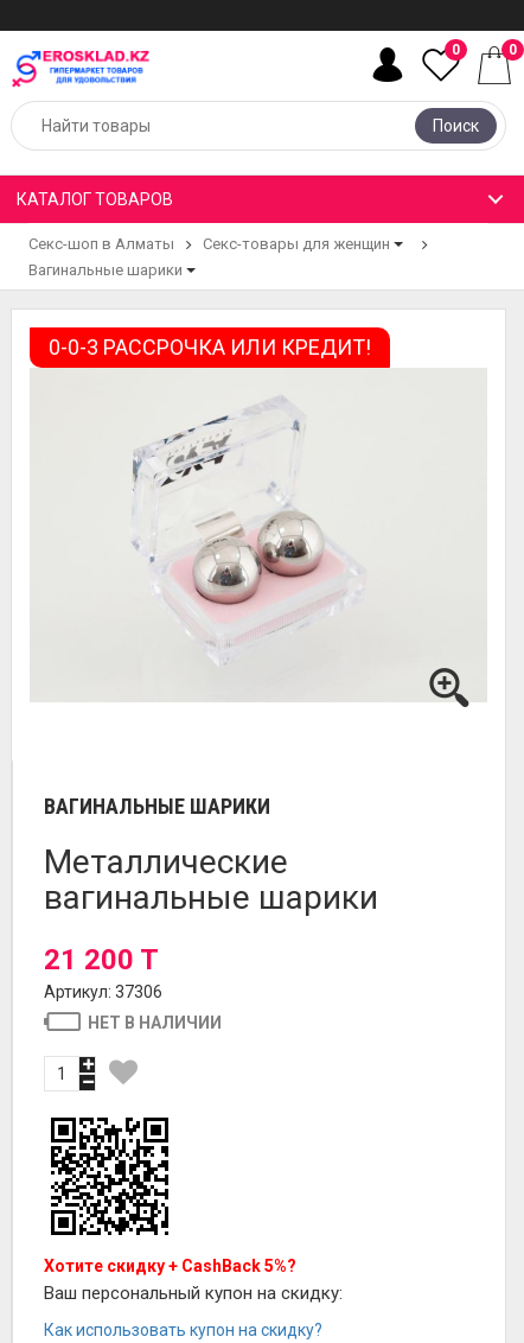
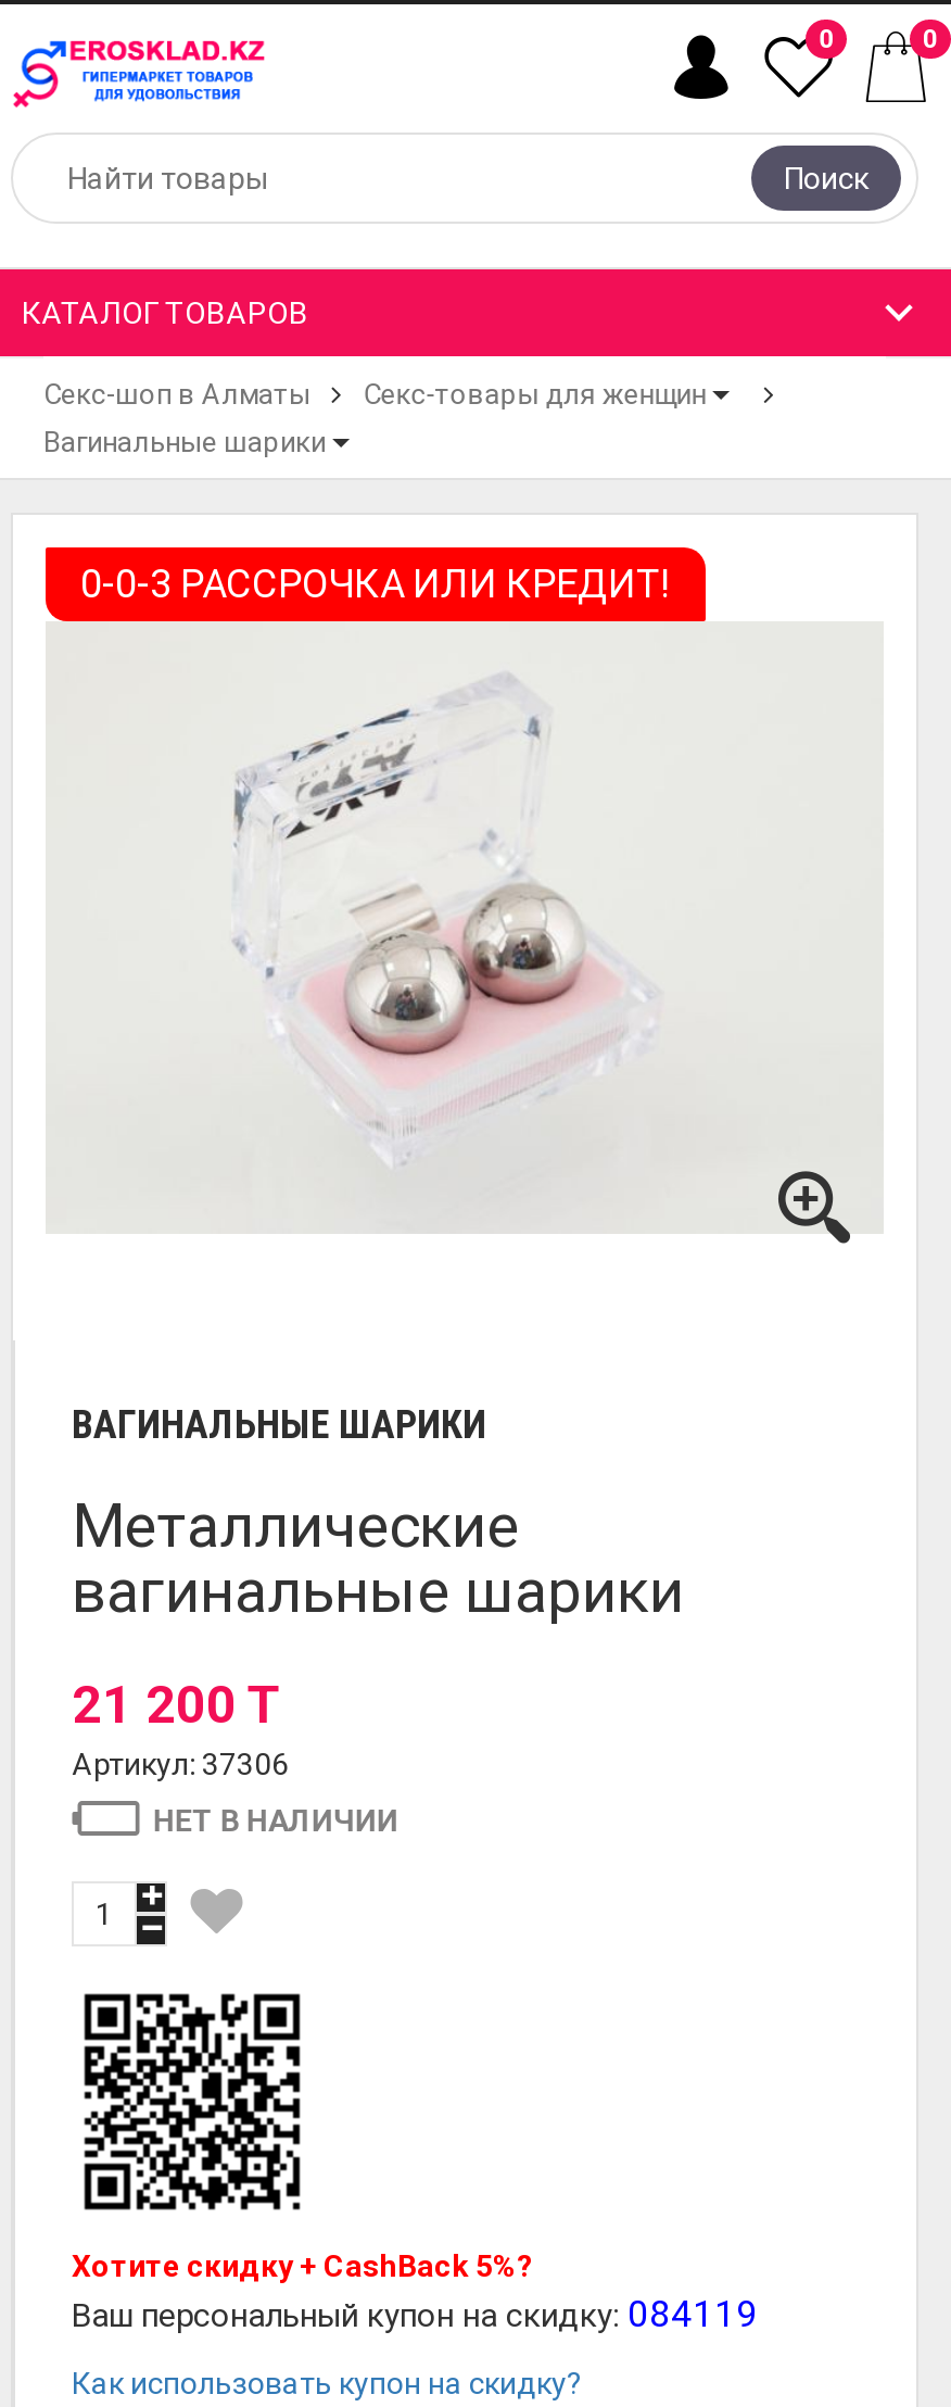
- Ваш персональный купон на скидку:
+ Ваш персональный купон на скидку: 084119
